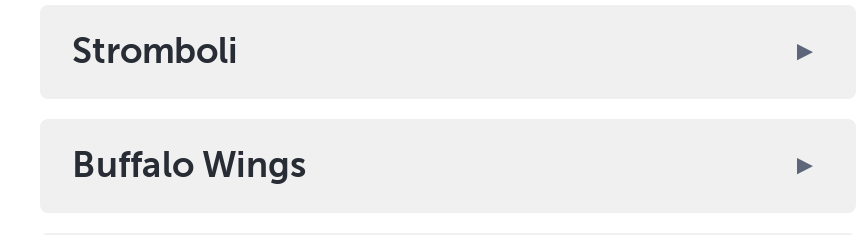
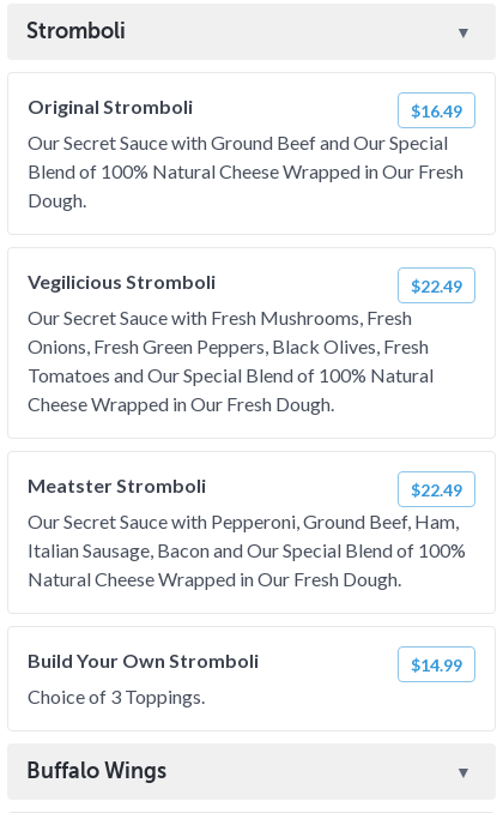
+ Original Stromboli
+ $16.49
+ Our Secret Sauce with Ground Beef and Our Special
+ Blend of 100% Natural Cheese Wrapped in Our Fresh
+ Dough.

+ Vegilicious Stromboli
+ $22.49
+ Our Secret Sauce with Fresh Mushrooms, Fresh
+ Onions, Fresh Green Peppers, Black Olives, Fresh
+ Tomatoes and Our Special Blend of 100% Natural
+ Cheese Wrapped in Our Fresh Dough.

+ Meatster Stromboli
+ $22.49
+ Our Secret Sauce with Pepperoni, Ground Beef, Ham,
+ Italian Sausage, Bacon and Our Special Blend of 100%
+ Natural Cheese Wrapped in Our Fresh Dough.

+ Build Your Own Stromboli
+ $14.99
+ Choice of 3 Toppings.
